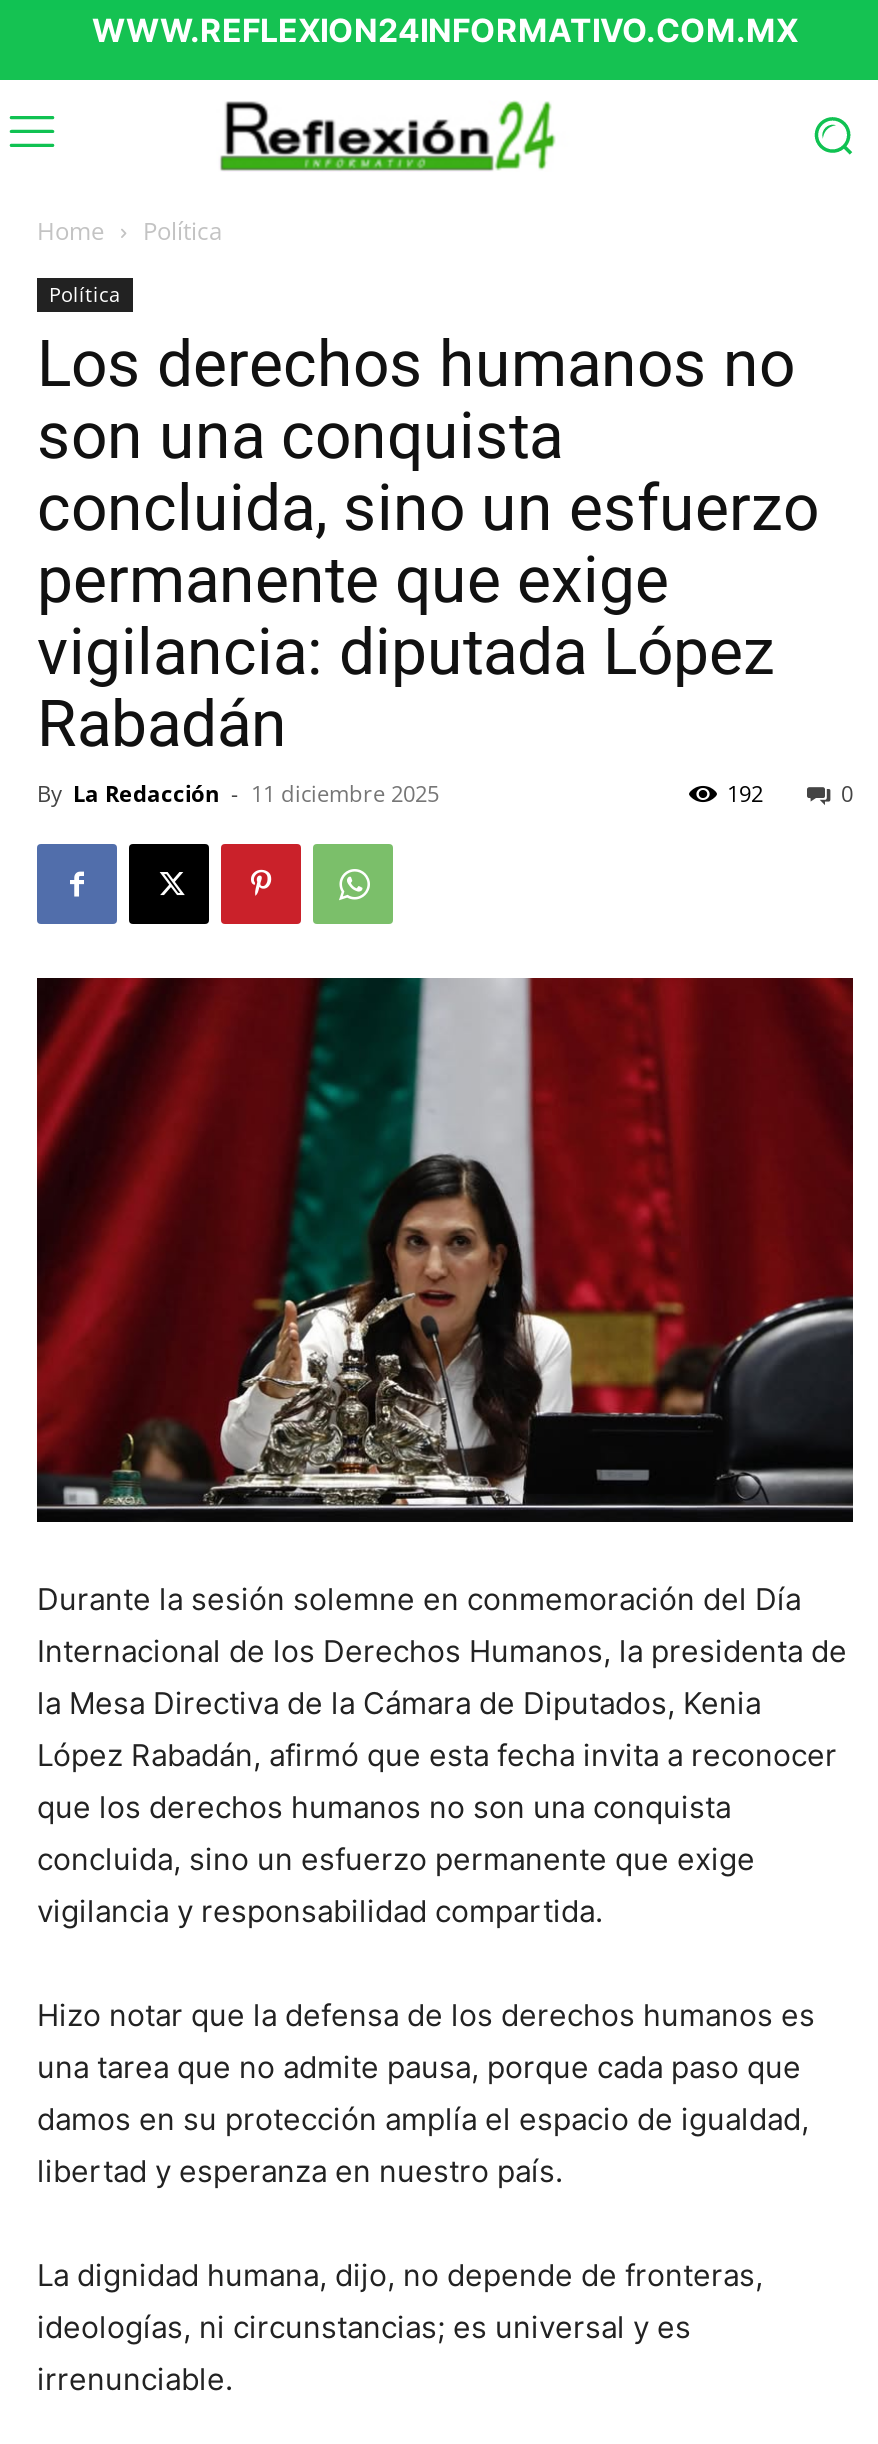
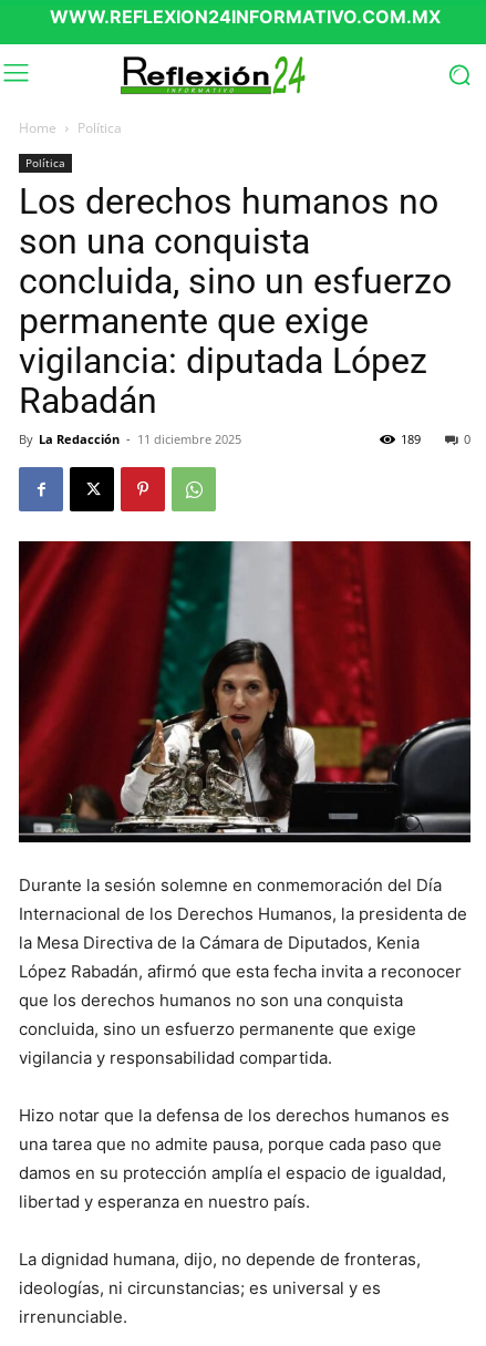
- 192
+ 189
